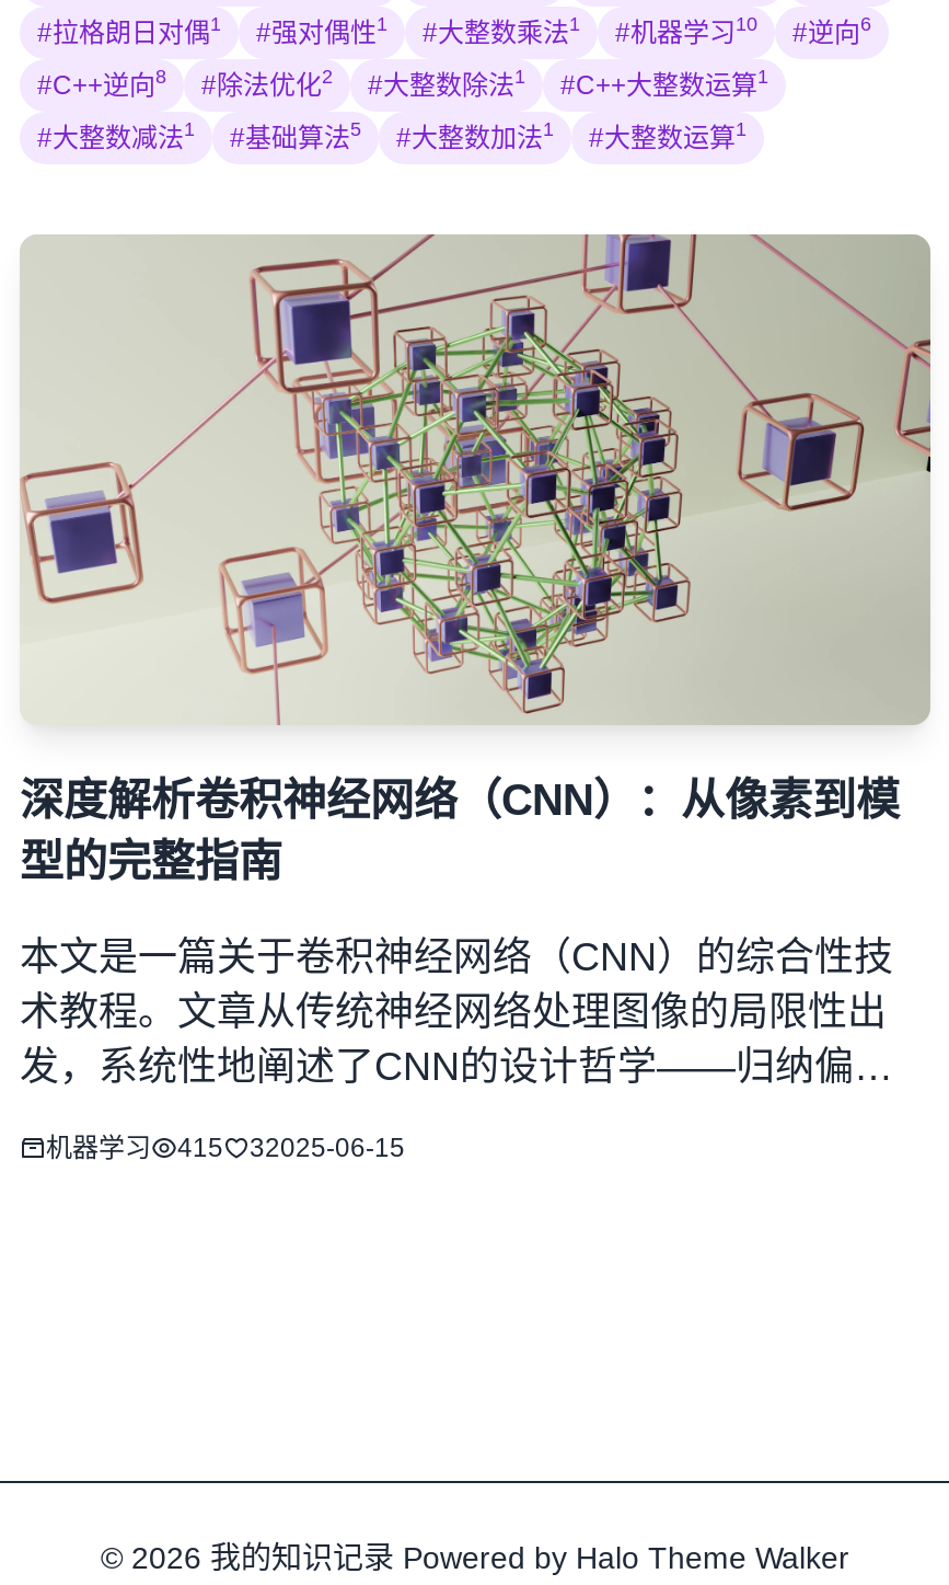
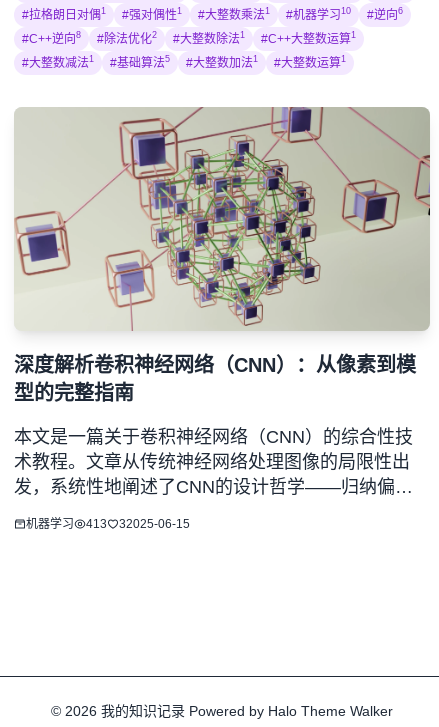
- 机器学习 415 32025-06-15
+ 机器学习 413 32025-06-15
